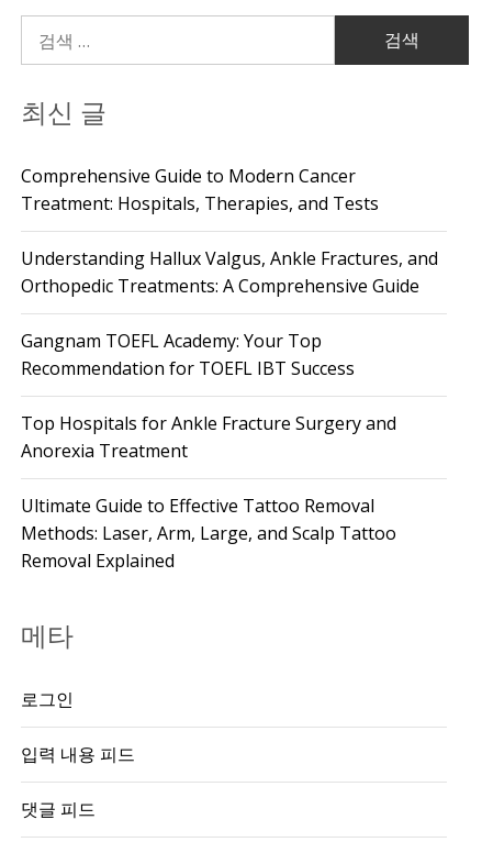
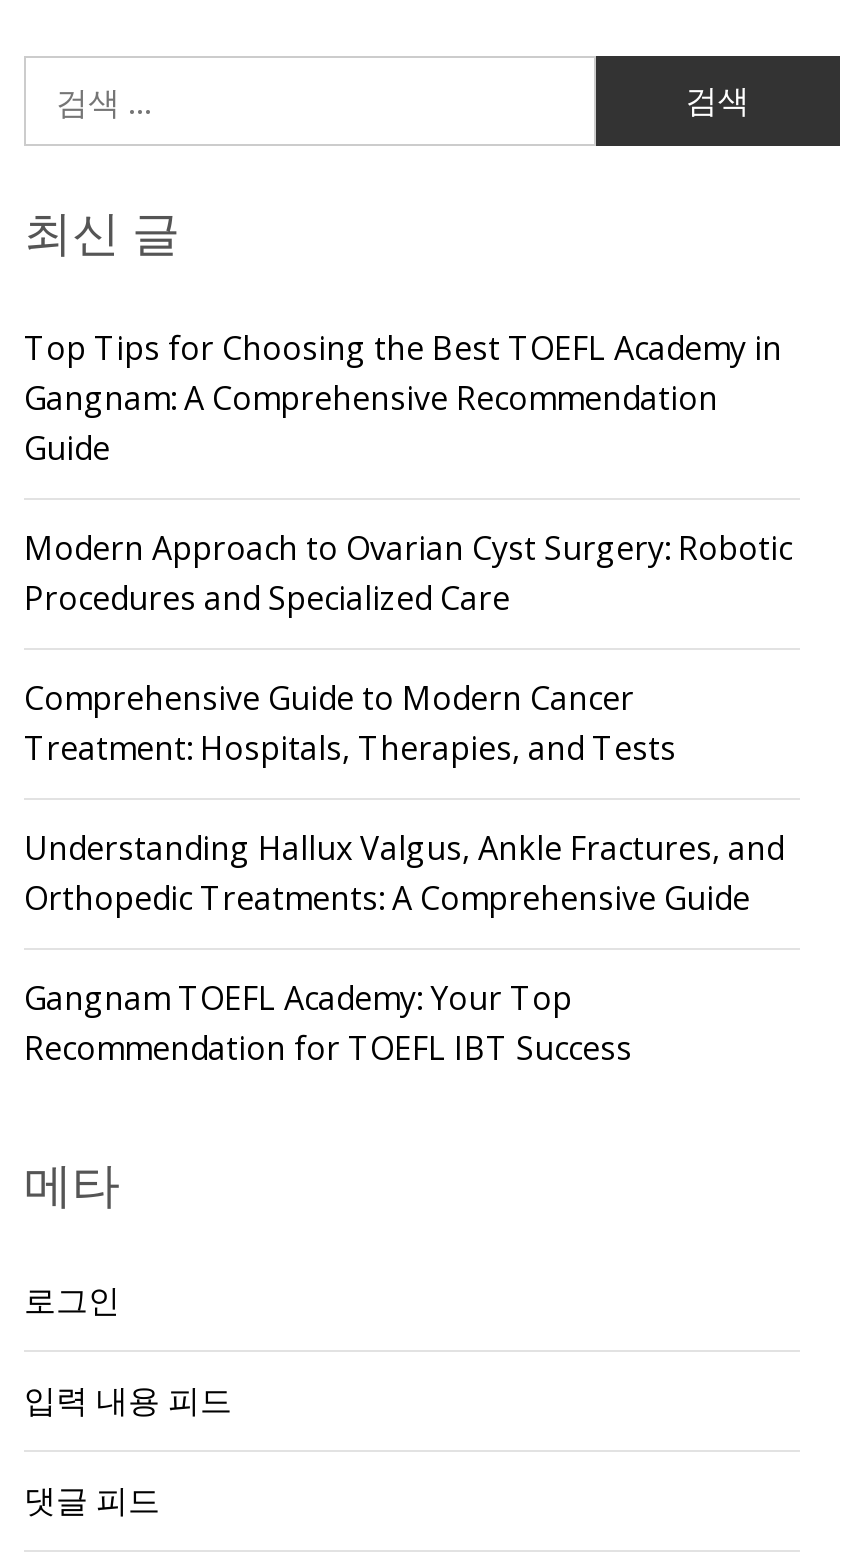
+ Top Tips for Choosing the Best TOEFL Academy in
+ Gangnam: A Comprehensive Recommendation
+ Guide
+ Modern Approach to Ovarian Cyst Surgery: Robotic
+ Procedures and Specialized Care

moved down: Comprehensive Guide to Modern Cancer | Treatment: Hospitals, Therapies, and Tests | Understanding Hallux Valgus, Ankle Fractures, and | Orthopedic Treatments: A Comprehensive Guide | Gangnam TOEFL Academy: Your Top | Recommendation for TOEFL IBT Success

- Top Hospitals for Ankle Fracture Surgery and
- Anorexia Treatment
- Ultimate Guide to Effective Tattoo Removal
- Methods: Laser, Arm, Large, and Scalp Tattoo
- Removal Explained
